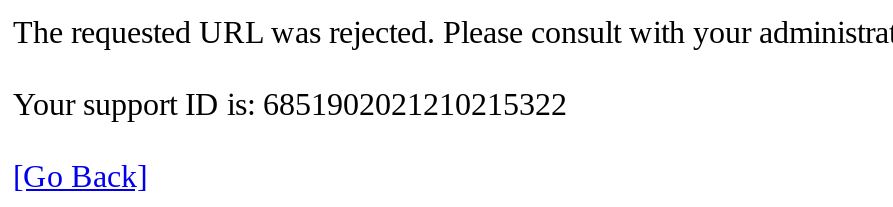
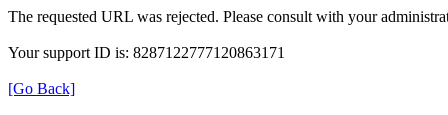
- Your support ID is: 6851902021210215322
+ Your support ID is: 8287122777120863171
